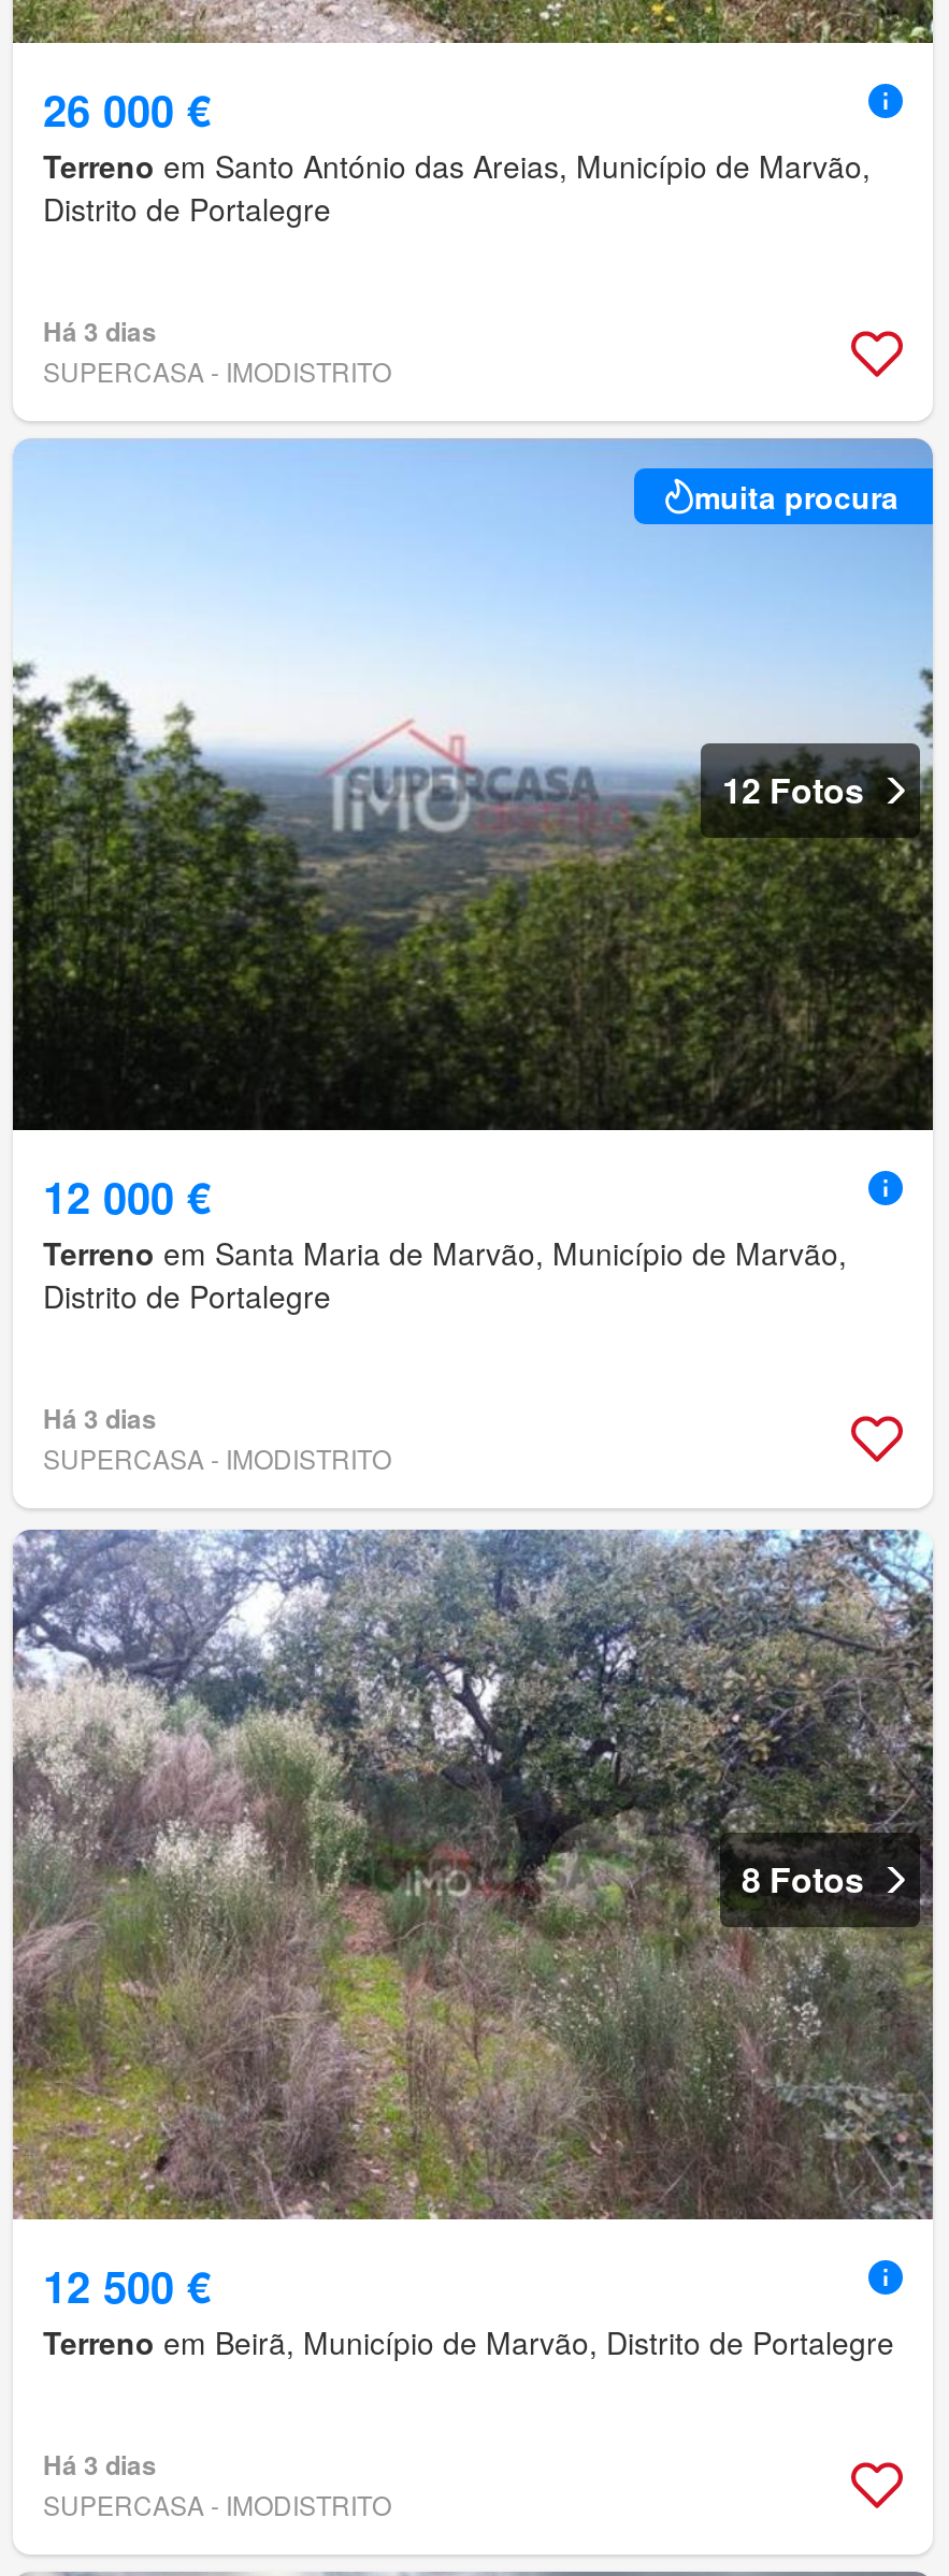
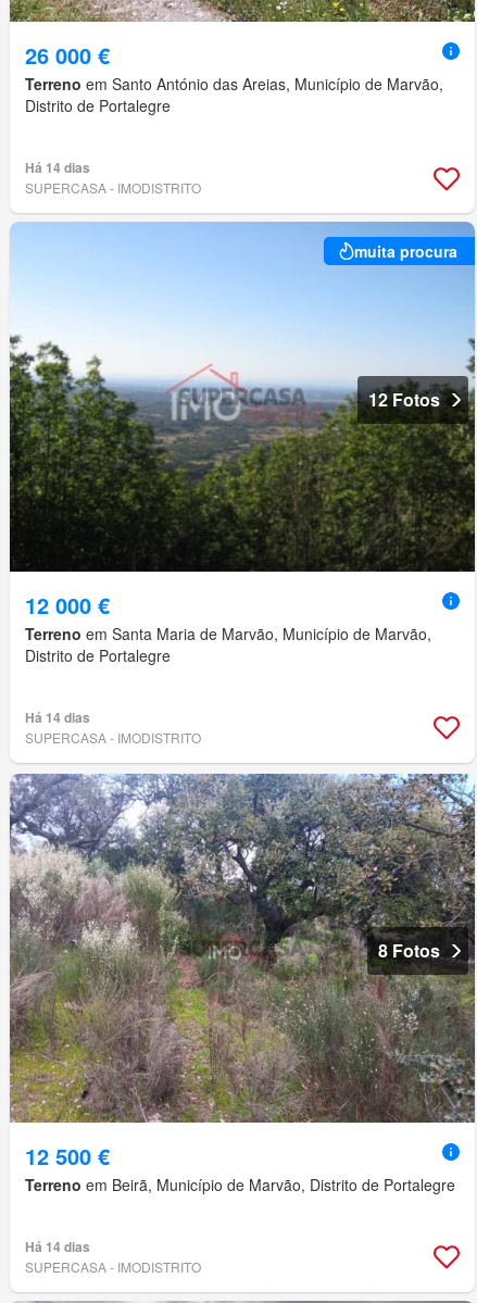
- Há 3 dias
+ Há 14 dias

- Há 3 dias
+ Há 14 dias

- Há 3 dias
+ Há 14 dias
